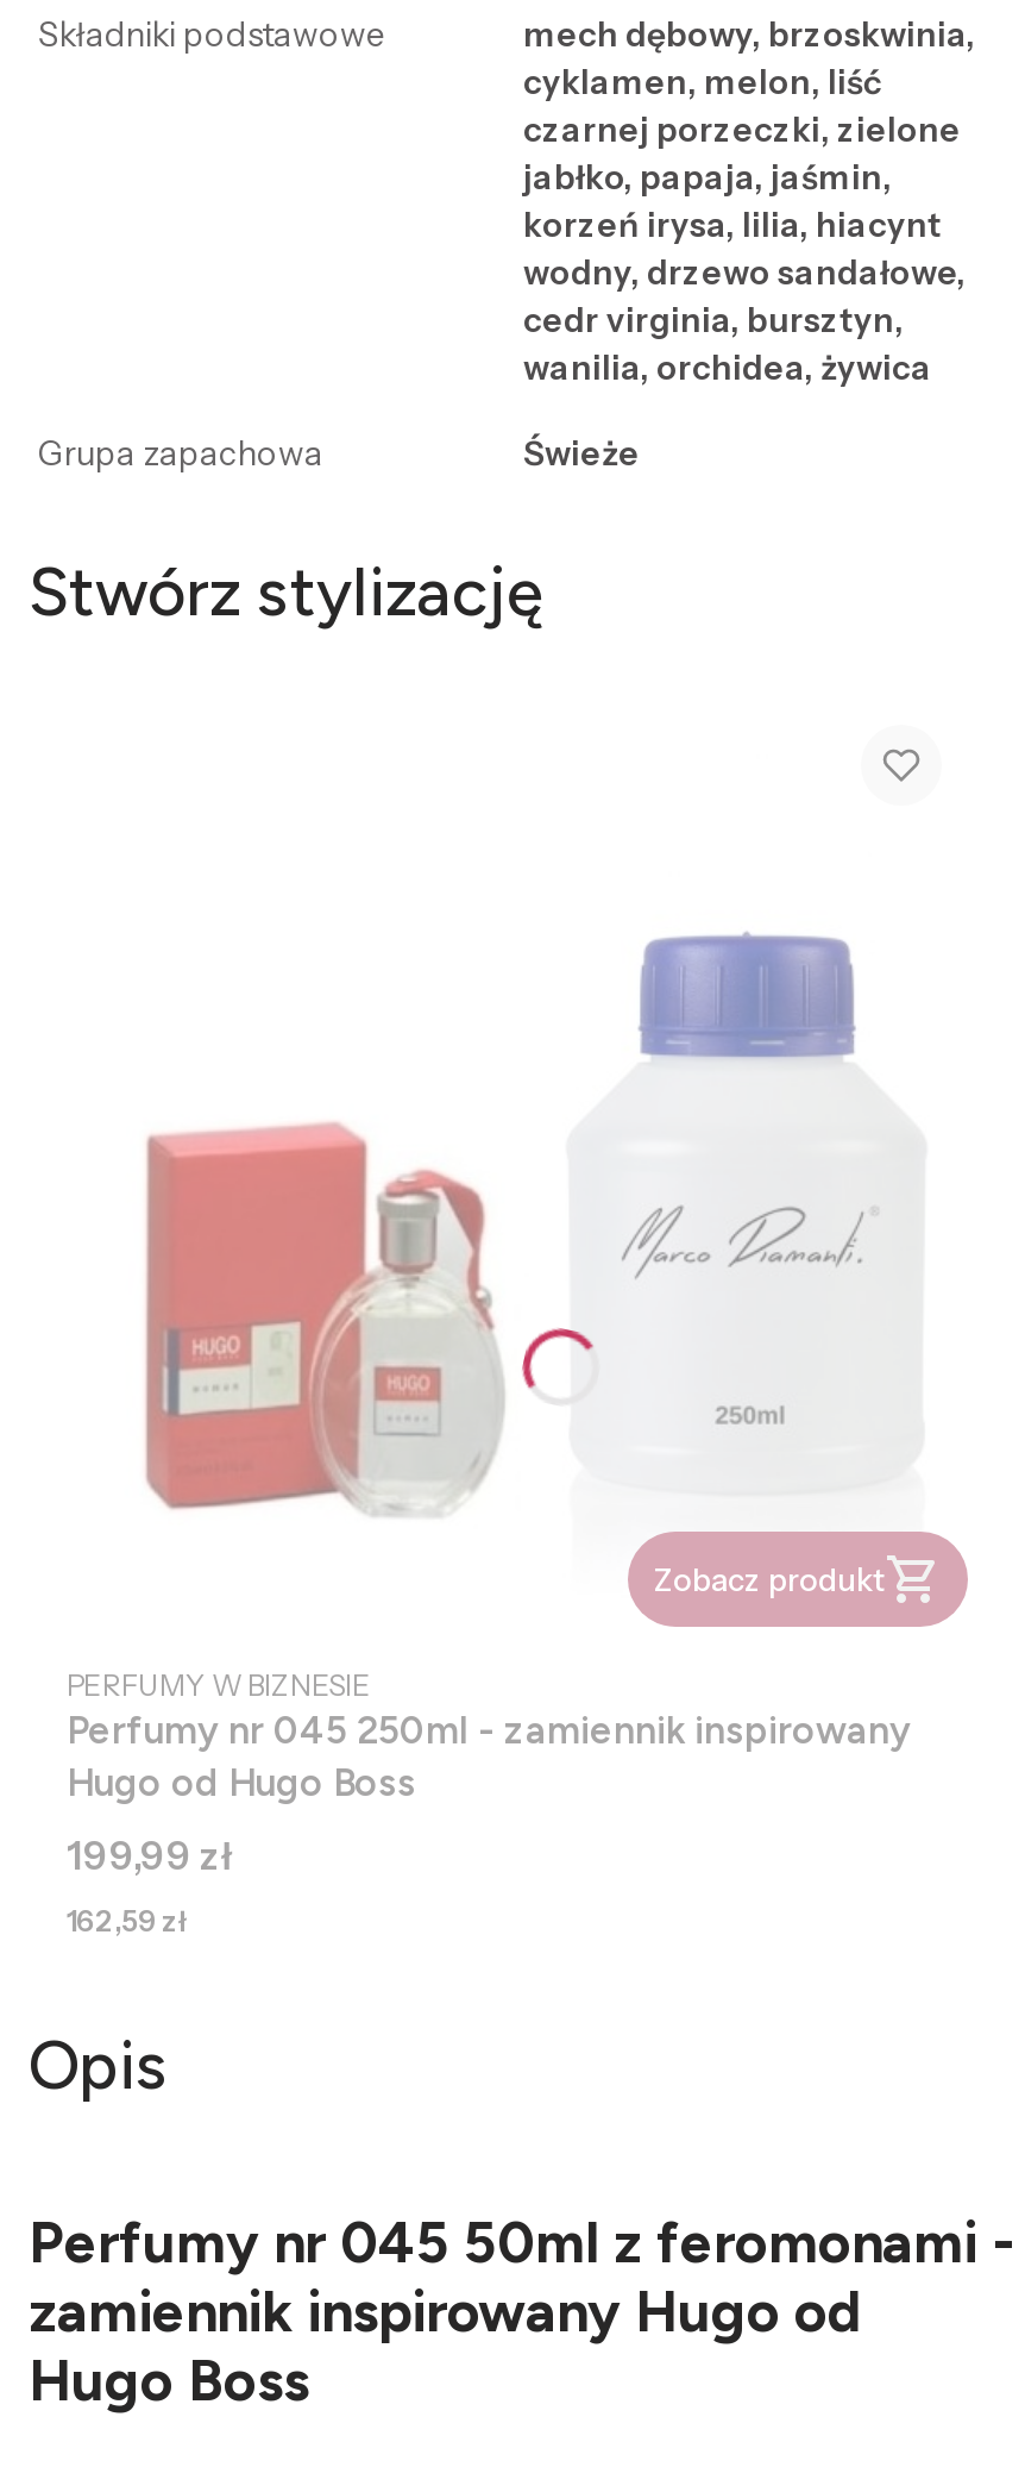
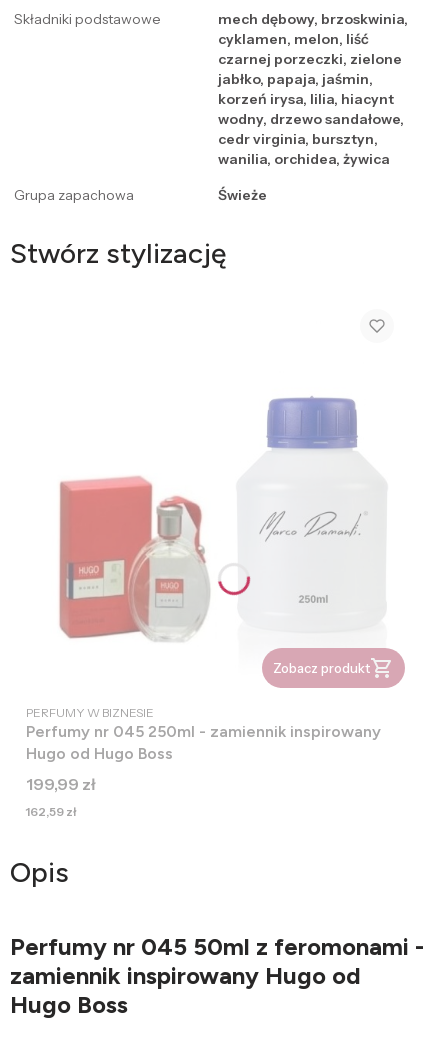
- [image]
+ [image]
